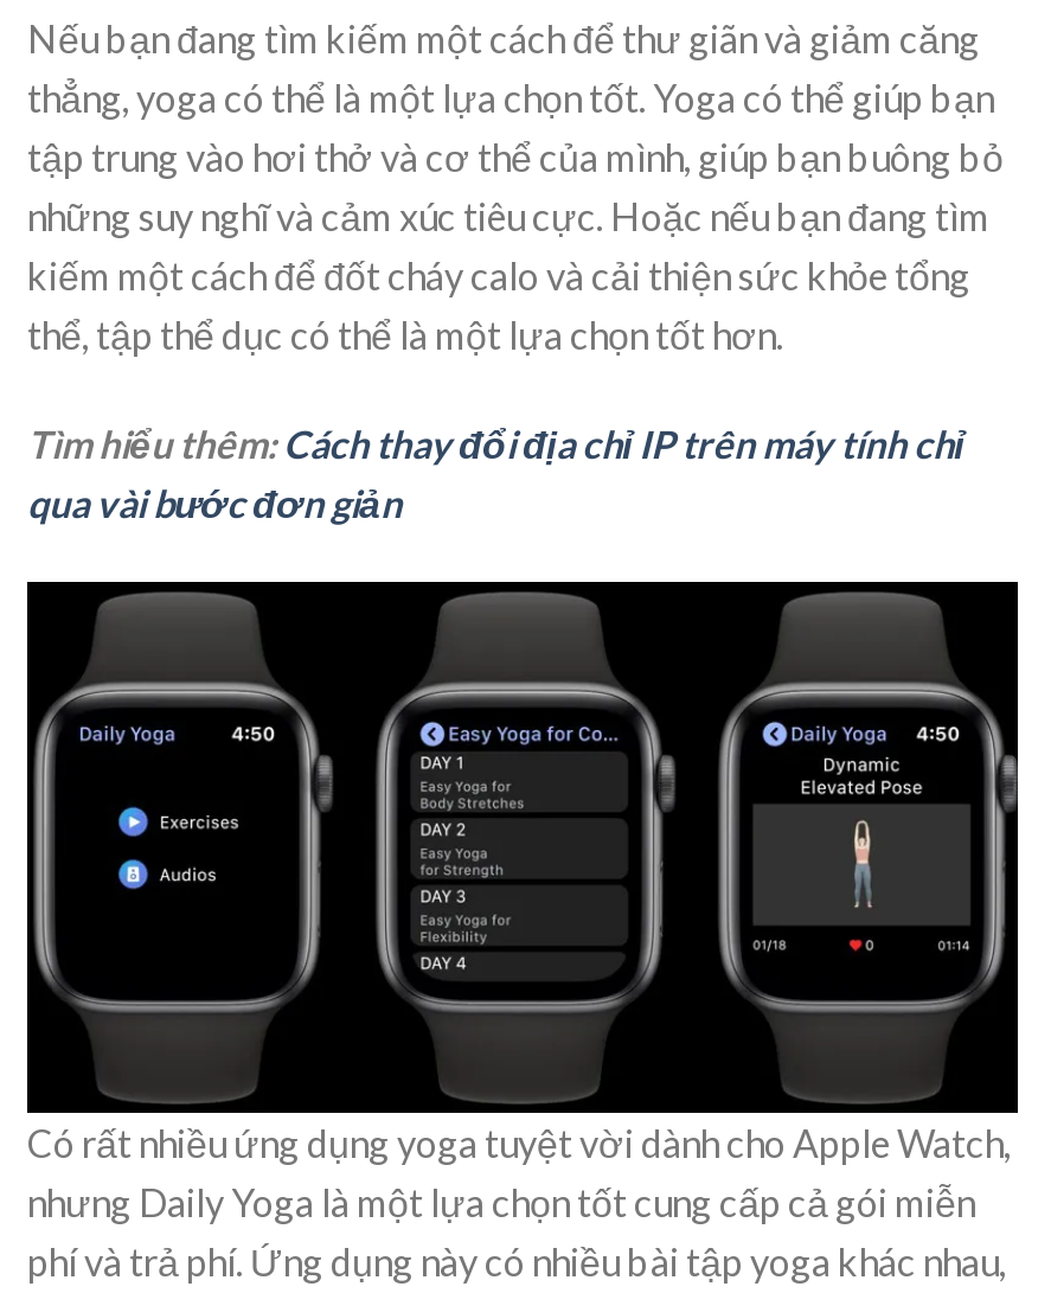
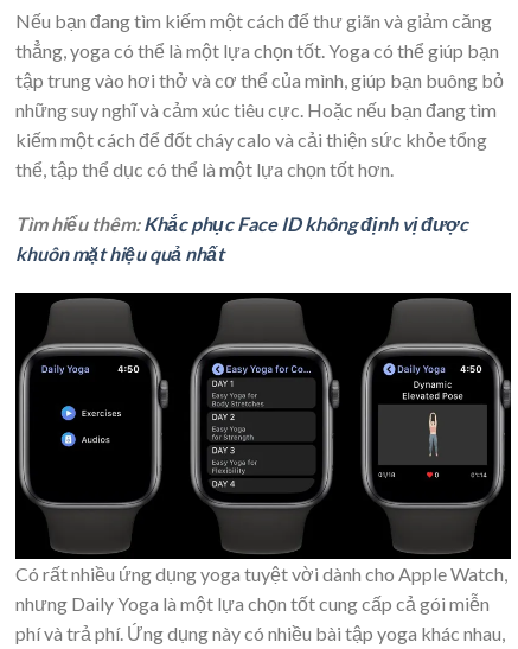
- Tìm hiểu thêm: Cách thay đổi địa chỉ IP trên máy tính chỉ
- qua vài bước đơn giản
+ Tìm hiểu thêm: Khắc phục Face ID không định vị được
+ khuôn mặt hiệu quả nhất
